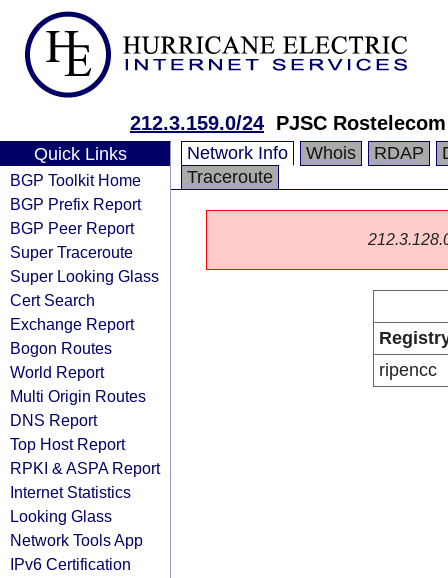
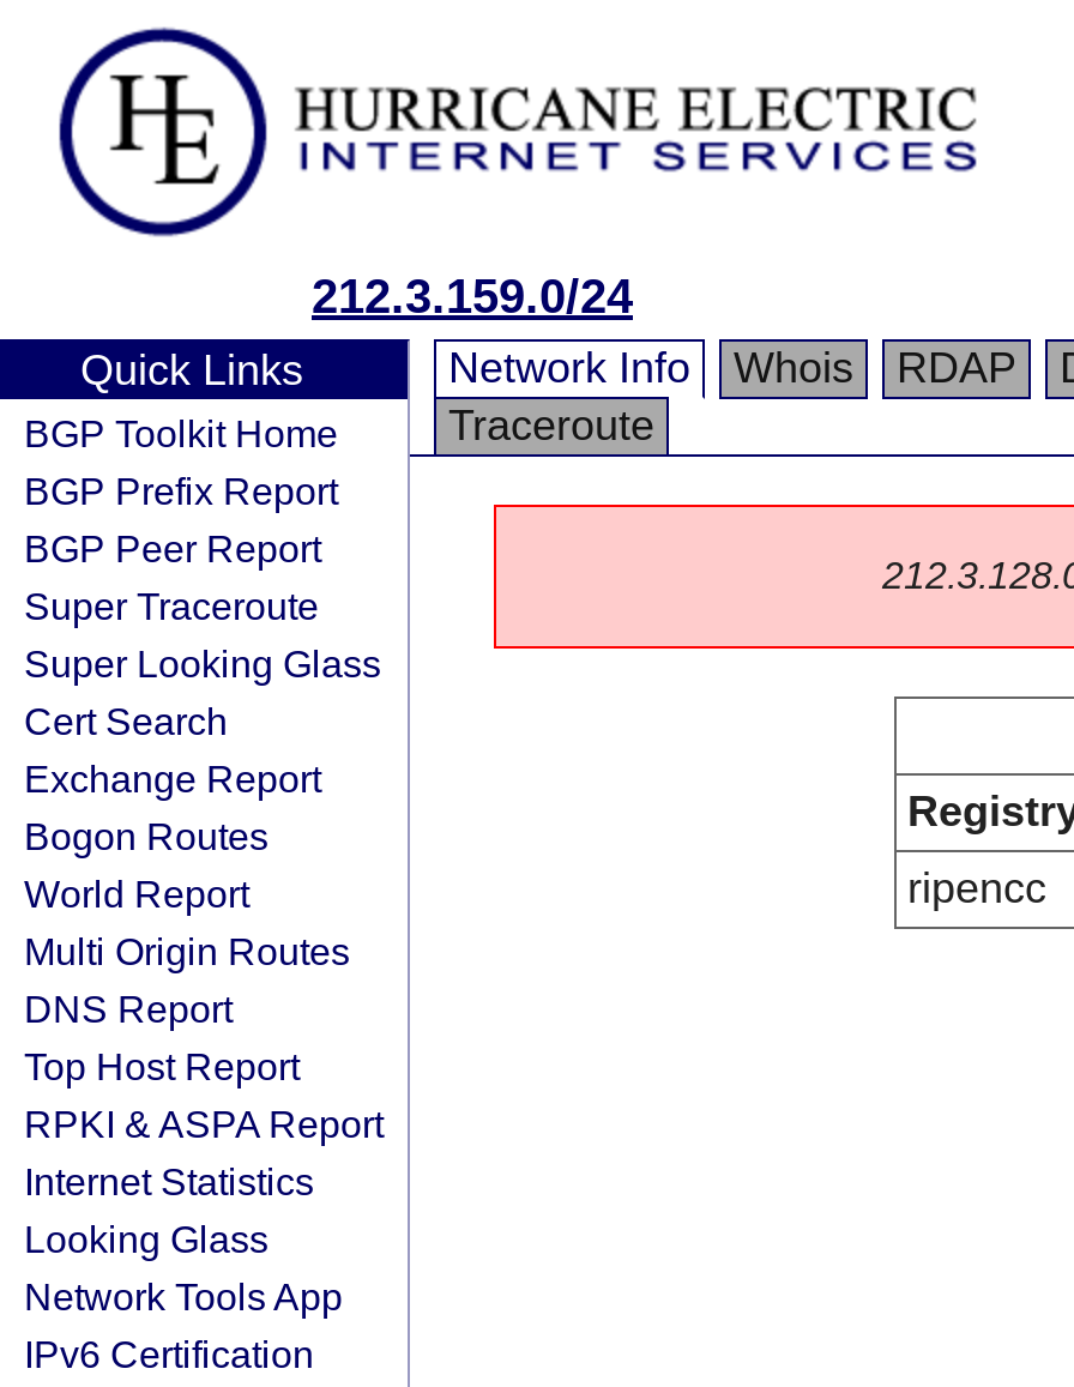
- 212.3.159.0/24 PJSC Rostelecom
+ 212.3.159.0/24
